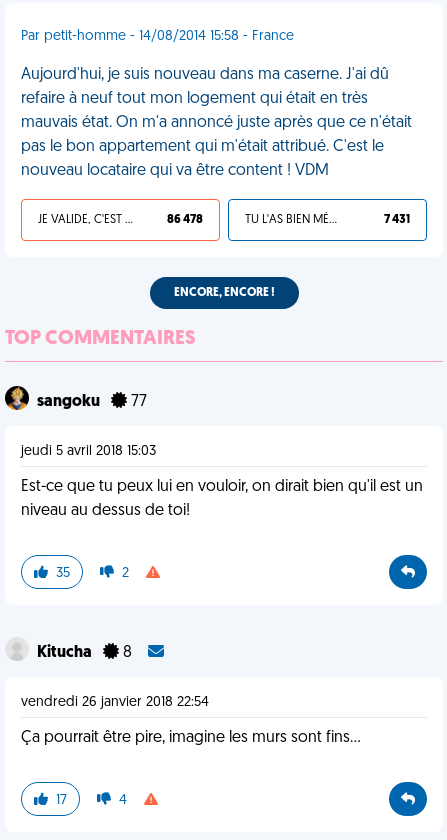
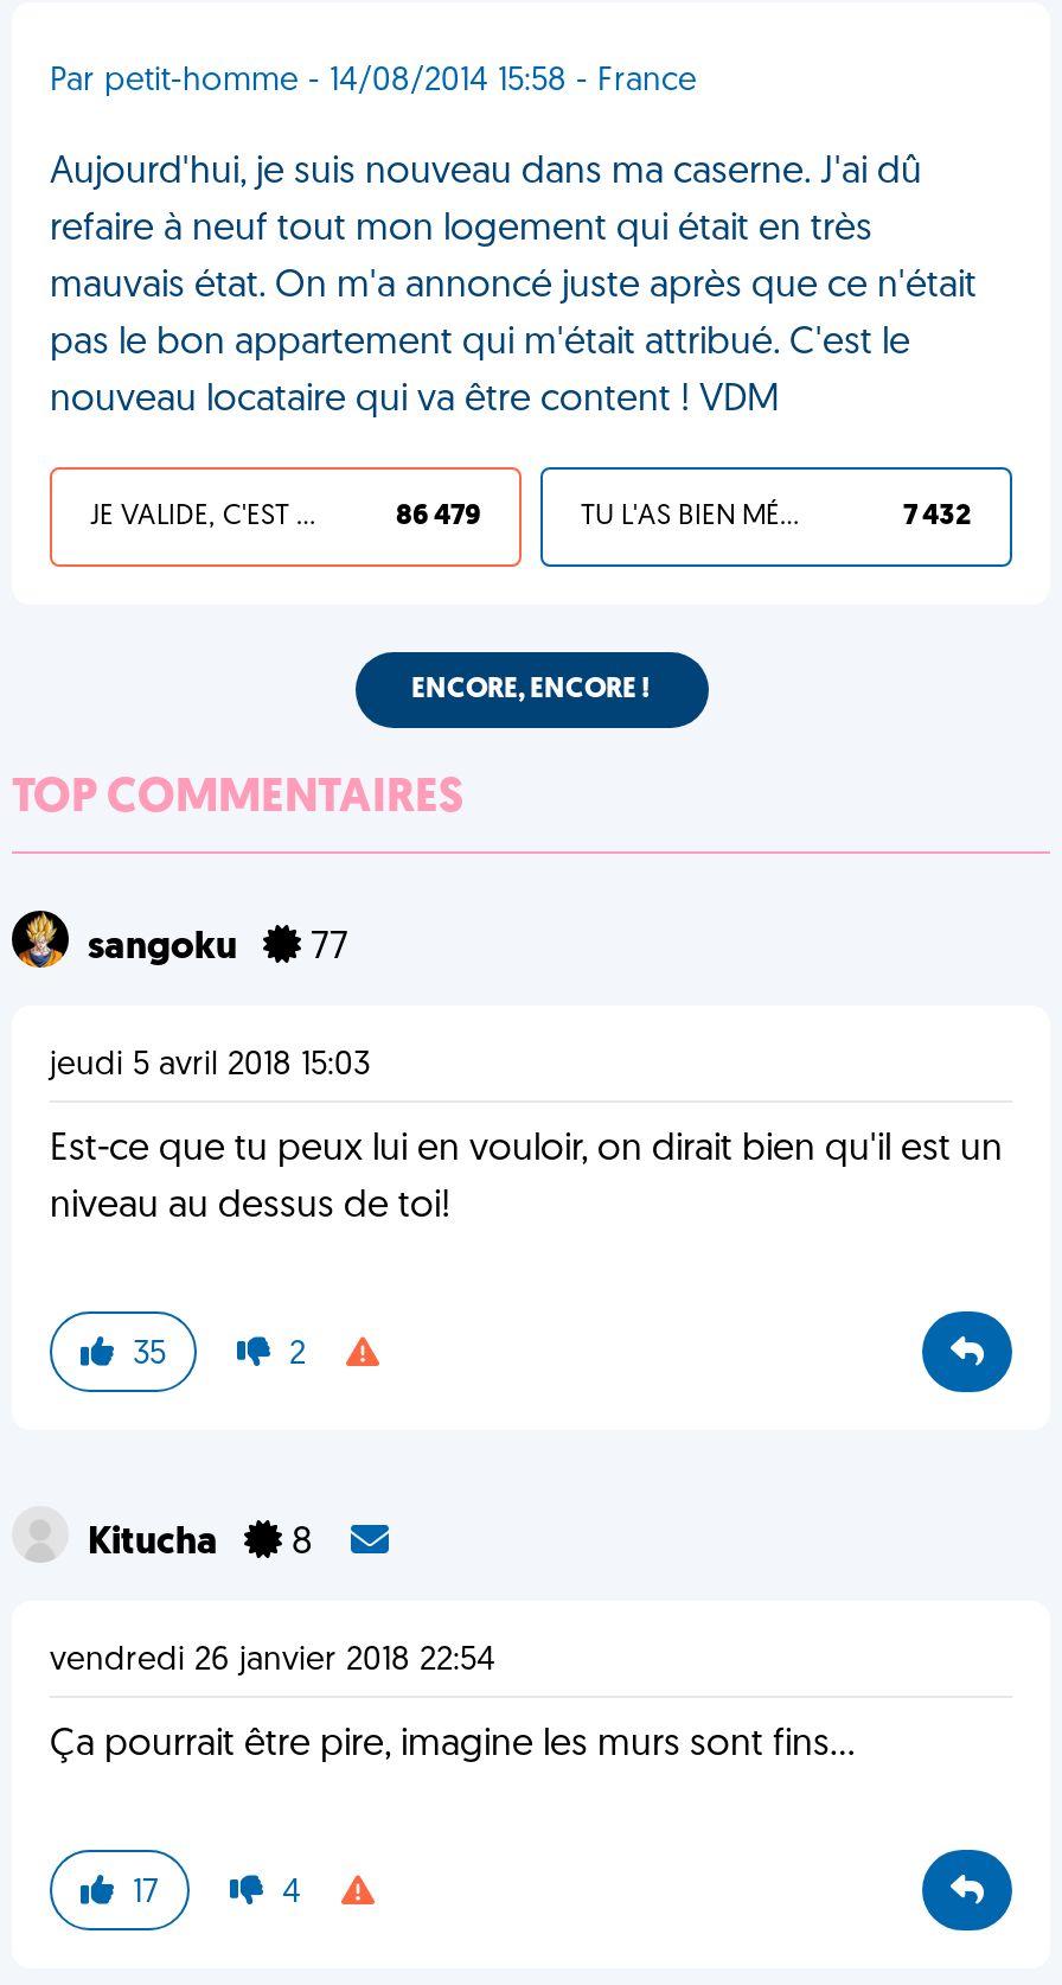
- 86 478
+ 86 479

- 7 431
+ 7 432
